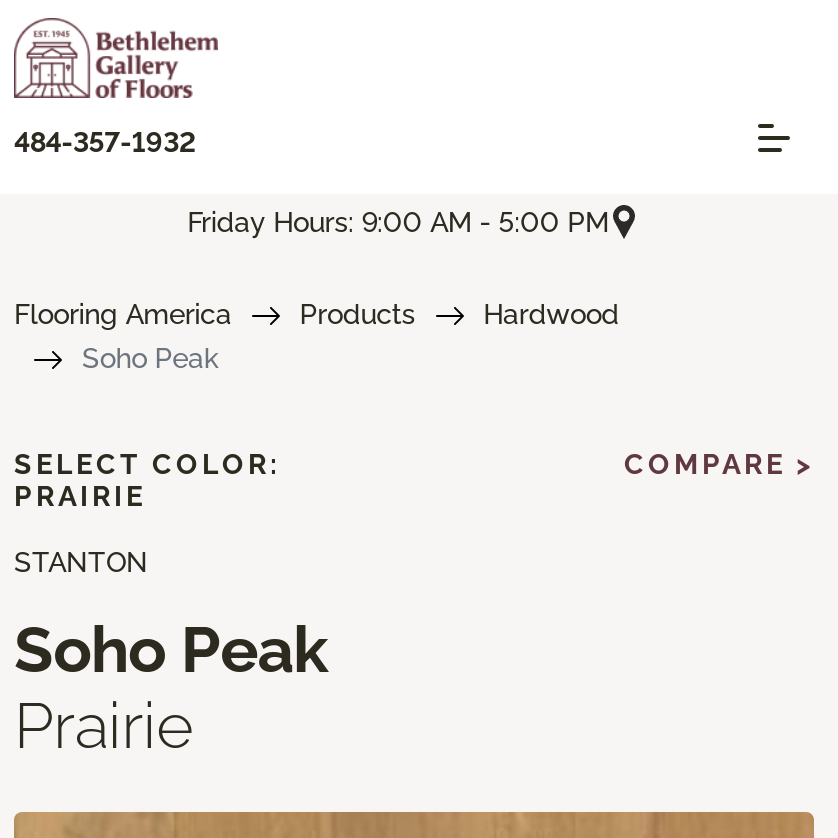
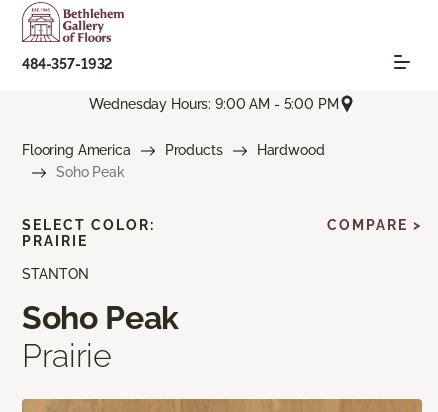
- Friday Hours: 9:00 AM - 5:00 PM
+ Wednesday Hours: 9:00 AM - 5:00 PM
